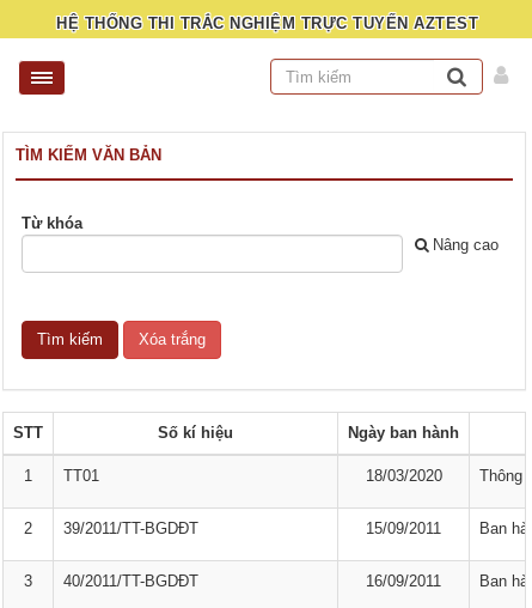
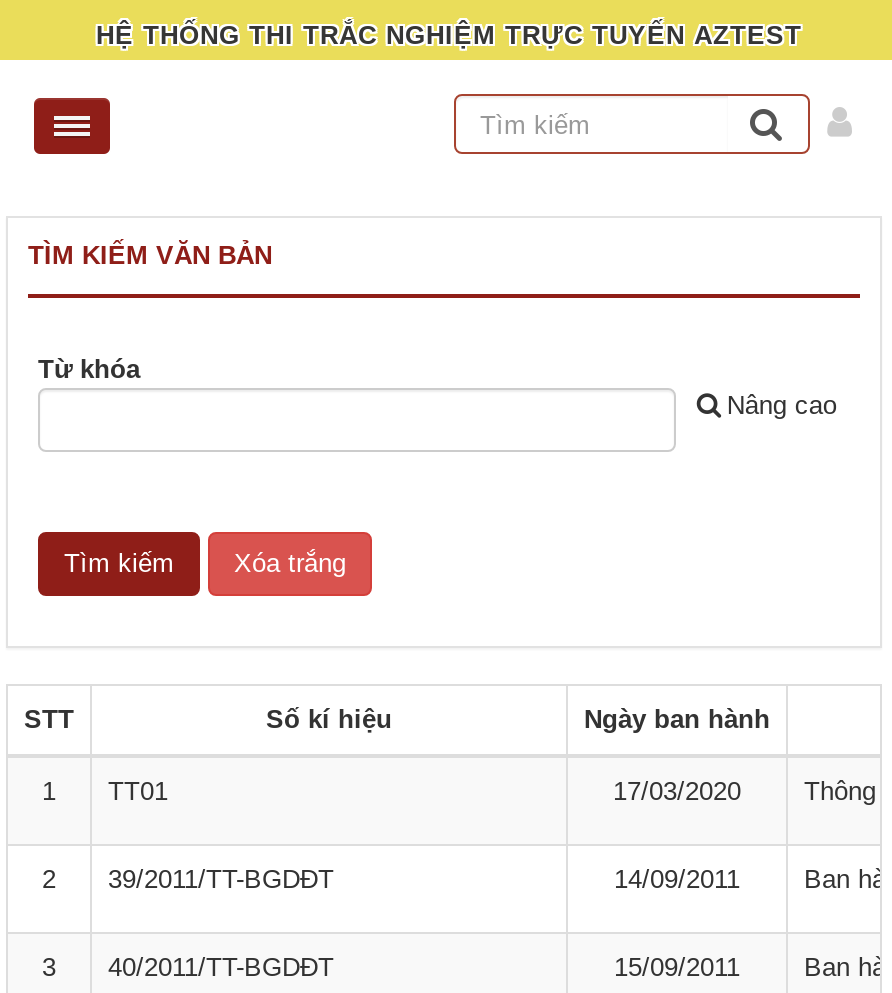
- 18/03/2020
+ 17/03/2020

- 15/09/2011
+ 14/09/2011

- 16/09/2011
+ 15/09/2011
